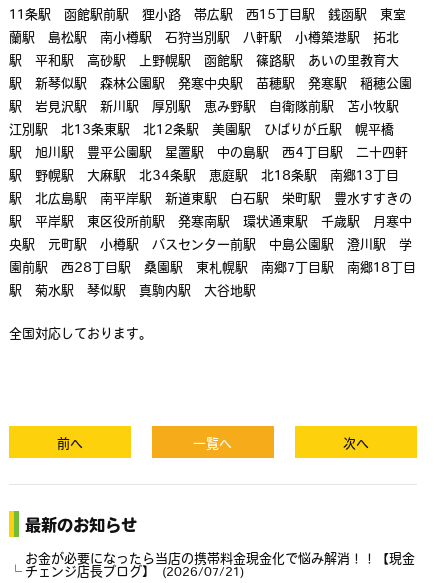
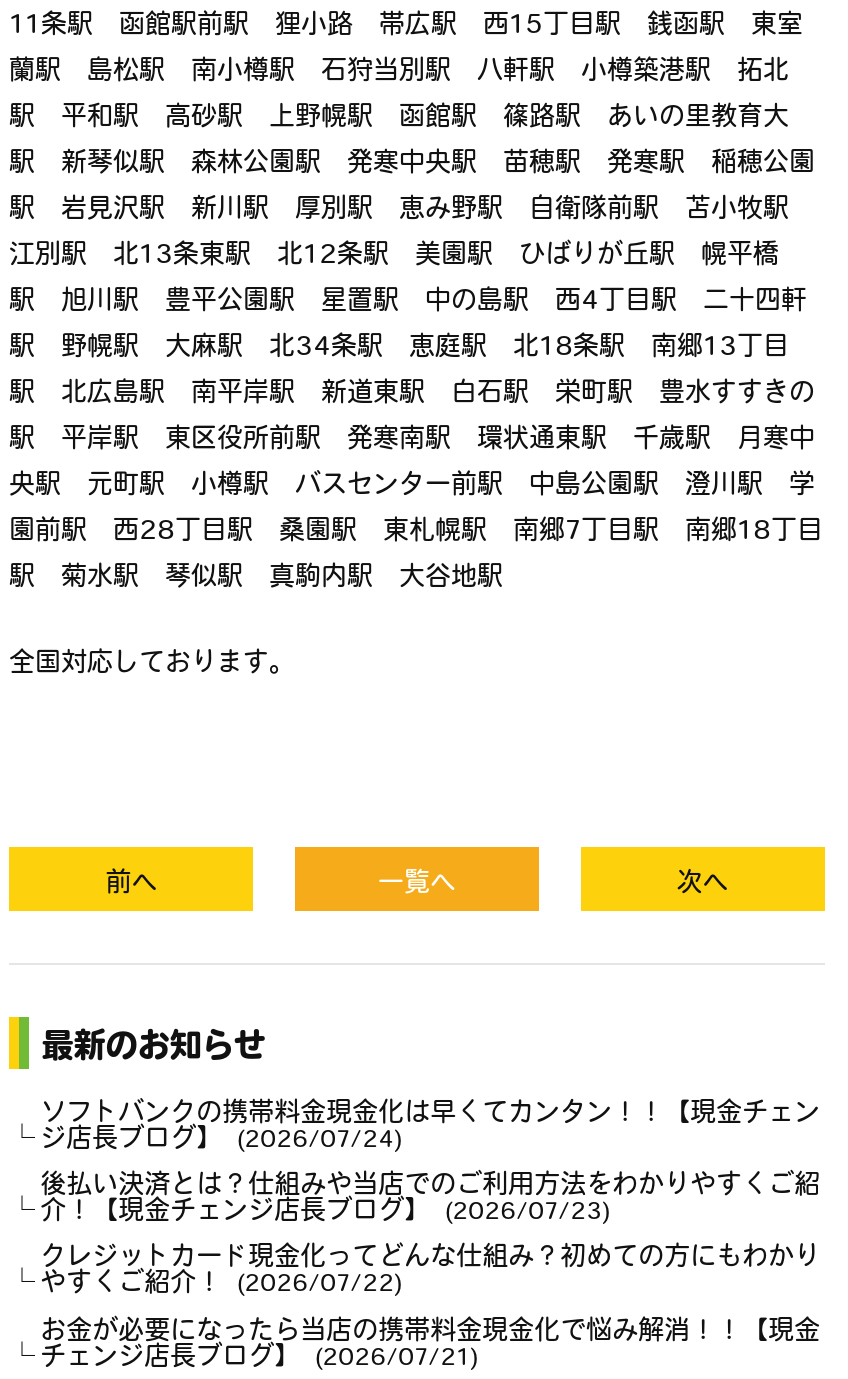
+ ソフトバンクの携帯料金現金化は早くてカンタン！！【現金チェン
+ ジ店長ブログ】 2026/07/24
+ 後払い決済とは？仕組みや当店でのご利用方法をわかりやすくご紹
+ 介！【現金チェンジ店長ブログ】 2026/07/23
+ クレジットカード現金化ってどんな仕組み？初めての方にもわかり
+ やすくご紹介！ 2026/07/22
